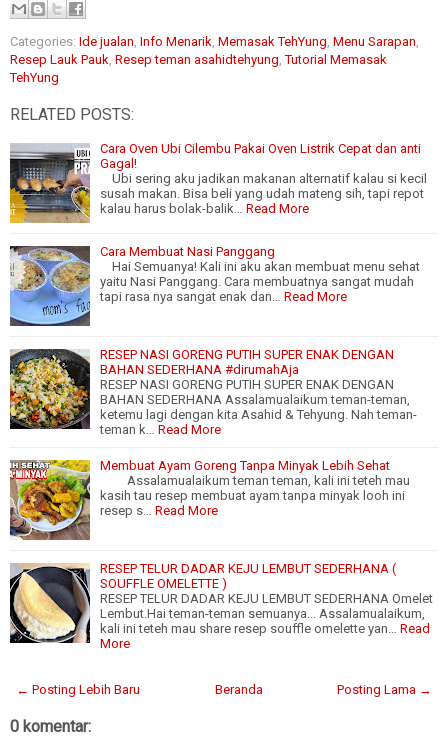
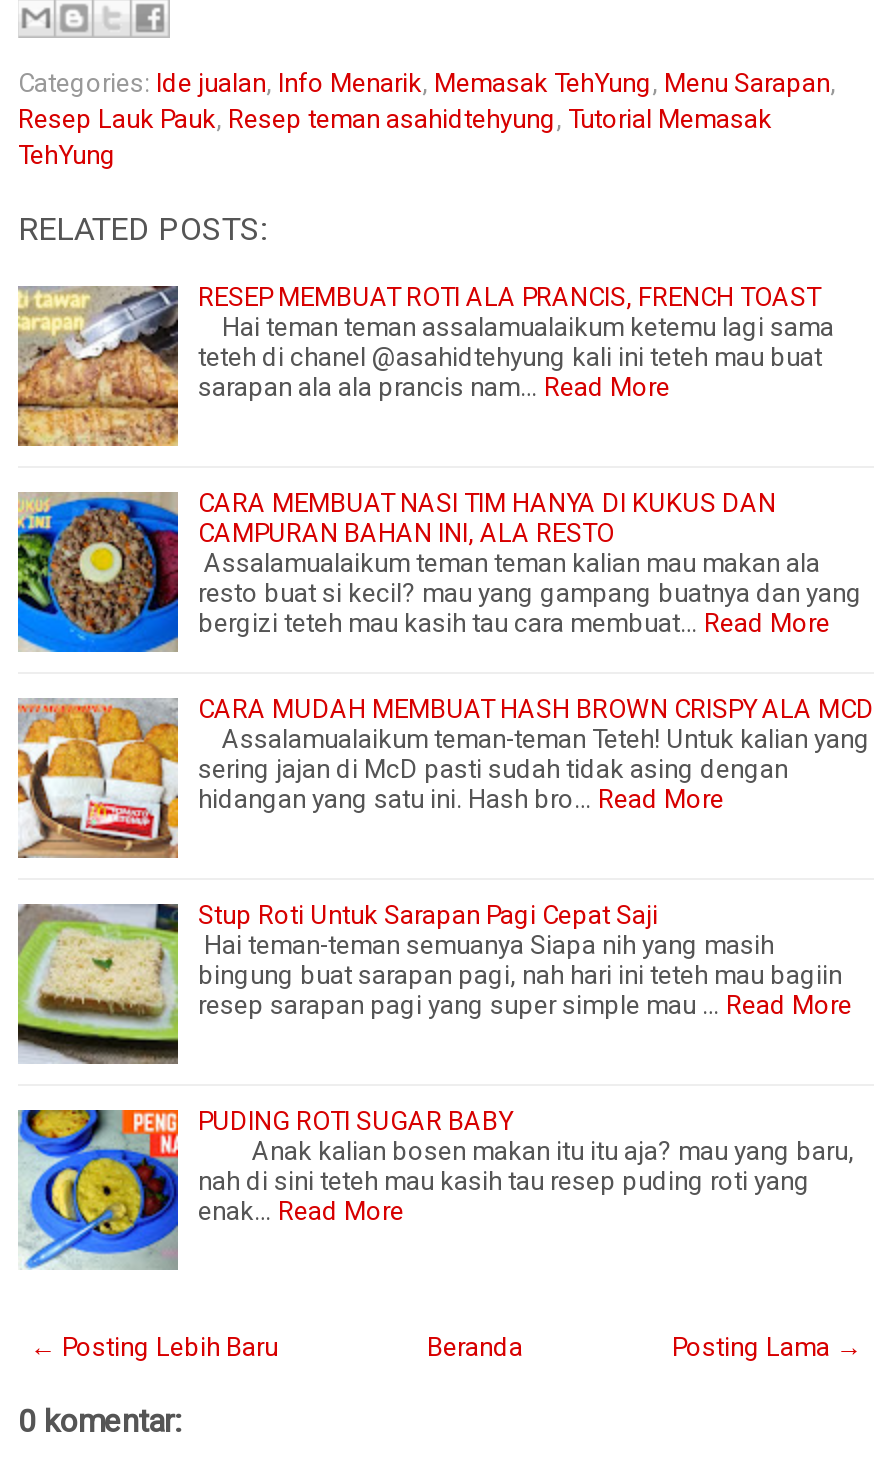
- [image]
- Cara Oven Ubi Cilembu Pakai Oven Listrik Cepat dan anti
- Gagal!
- Ubi sering aku jadikan makanan alternatif kalau si kecil
- susah makan. Bisa beli yang udah mateng sih, tapi repot
- kalau harus bolak-balik… Read More
+ [image]
+ RESEP MEMBUAT ROTI ALA PRANCIS, FRENCH TOAST
+ Hai teman teman assalamualaikum ketemu lagi sama
+ teteh di chanel @asahidtehyung kali ini teteh mau buat
+ sarapan ala ala prancis nam… Read More

- [image]
- Cara Membuat Nasi Panggang
- Hai Semuanya! Kali ini aku akan membuat menu sehat
- yaitu Nasi Panggang. Cara membuatnya sangat mudah
- tapi rasa nya sangat enak dan… Read More
+ [image]
+ CARA MEMBUAT NASI TIM HANYA DI KUKUS DAN
+ CAMPURAN BAHAN INI, ALA RESTO
+ Assalamualaikum teman teman kalian mau makan ala
+ resto buat si kecil? mau yang gampang buatnya dan yang
+ bergizi teteh mau kasih tau cara membuat… Read More

- [image]
- RESEP NASI GORENG PUTIH SUPER ENAK DENGAN
- BAHAN SEDERHANA #dirumahAja
- RESEP NASI GORENG PUTIH SUPER ENAK DENGAN
- BAHAN SEDERHANA Assalamualaikum teman-teman,
- ketemu lagi dengan kita Asahid & Tehyung. Nah teman-
- teman k… Read More
+ [image]
+ CARA MUDAH MEMBUAT HASH BROWN CRISPY ALA MCD
+ Assalamualaikum teman-teman Teteh! Untuk kalian yang
+ sering jajan di McD pasti sudah tidak asing dengan
+ hidangan yang satu ini. Hash bro… Read More

- [image]
- Membuat Ayam Goreng Tanpa Minyak Lebih Sehat
- Assalamualaikum teman teman, kali ini teteh mau
- kasih tau resep membuat ayam tanpa minyak looh ini
- resep s… Read More
+ [image]
+ Stup Roti Untuk Sarapan Pagi Cepat Saji
+ Hai teman-teman semuanya Siapa nih yang masih
+ bingung buat sarapan pagi, nah hari ini teteh mau bagiin
+ resep sarapan pagi yang super simple mau … Read More

- [image]
- RESEP TELUR DADAR KEJU LEMBUT SEDERHANA (
- SOUFFLE OMELETTE )
- RESEP TELUR DADAR KEJU LEMBUT SEDERHANA Omelet
- Lembut.Hai teman-teman semuanya... Assalamualaikum,
- kali ini teteh mau share resep souffle omelette yan… Read
- More
+ [image]
+ PUDING ROTI SUGAR BABY
+ Anak kalian bosen makan itu itu aja? mau yang baru,
+ nah di sini teteh mau kasih tau resep puding roti yang
+ enak… Read More
